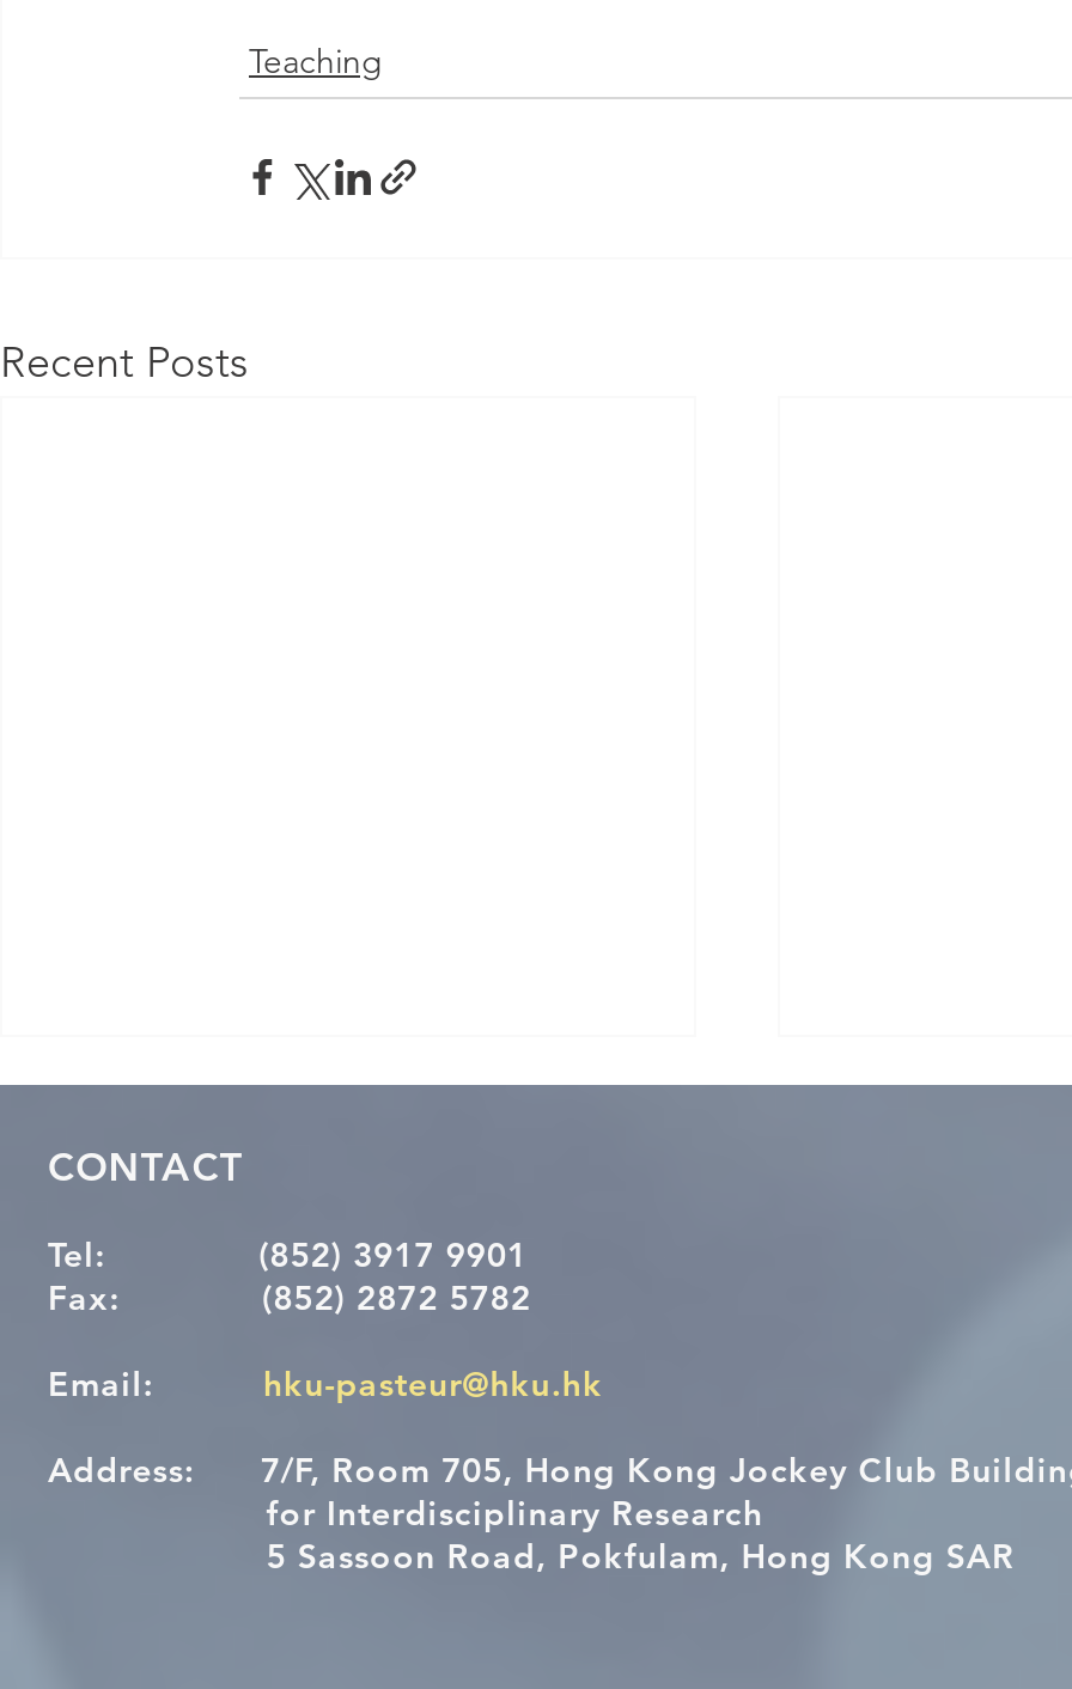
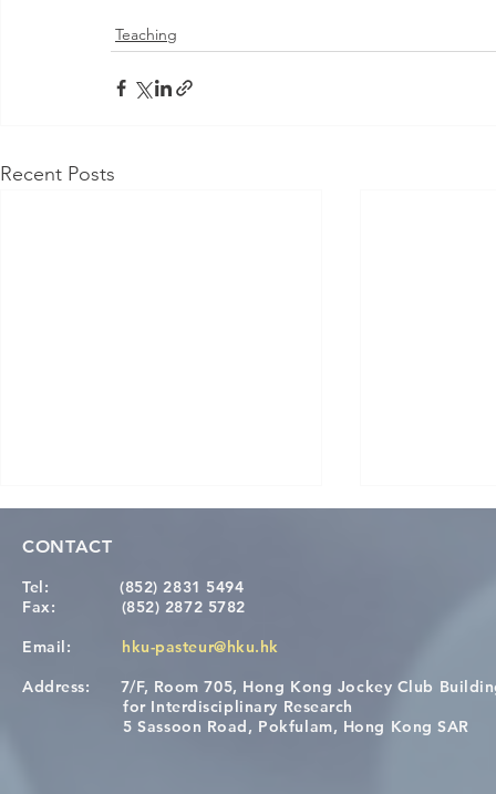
- Tel: (852) 3917 9901
+ Tel: (852) 2831 5494
